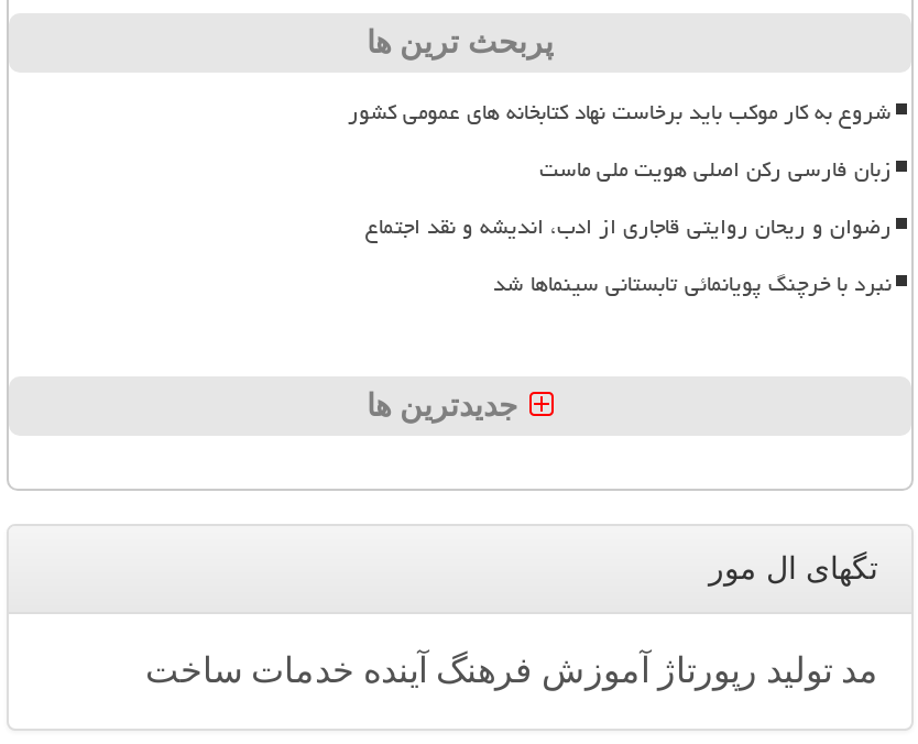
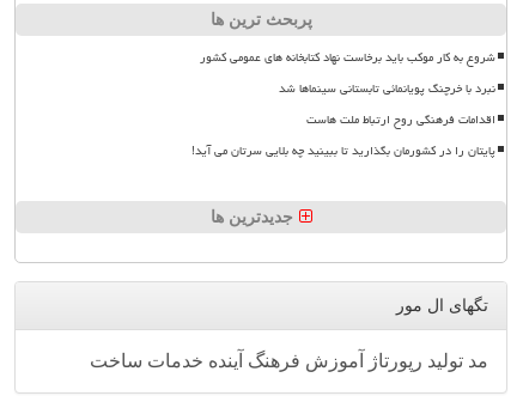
- زبان فارسی رکن اصلی هویت ملی ماست
- رضوان و ریحان روایتی قاجاری از ادب، اندیشه و نقد اجتماع

moved up: نبرد با خرچنگ پویانمائی تابستانی سینماها شد

+ اقدامات فرهنگی روح ارتباط ملت هاست
+ پایتان را در کشورمان بگذارید تا ببینید چه بلایی سرتان می آید!
